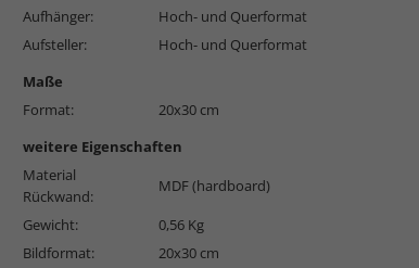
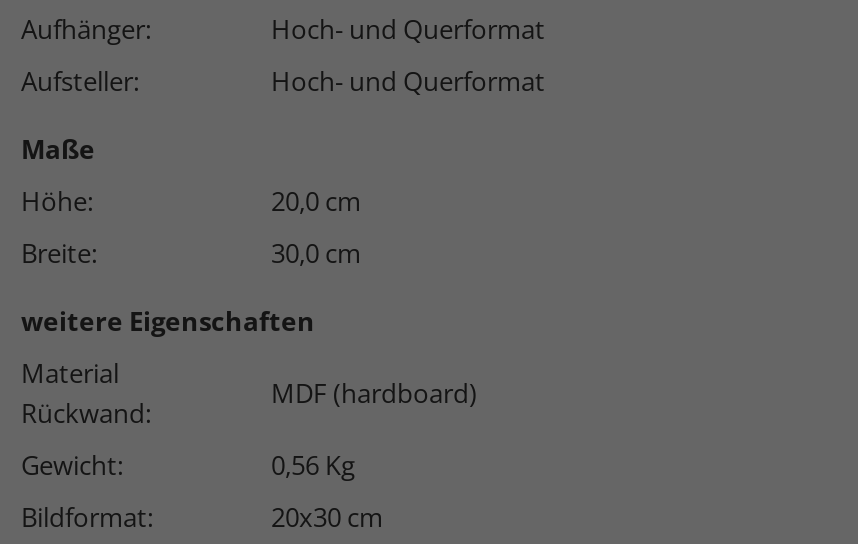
- Format:
- 20x30 cm
+ Höhe:
+ 20,0 cm
+ Breite:
+ 30,0 cm
